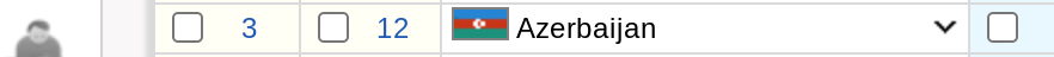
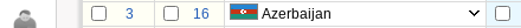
- 12
+ 16
